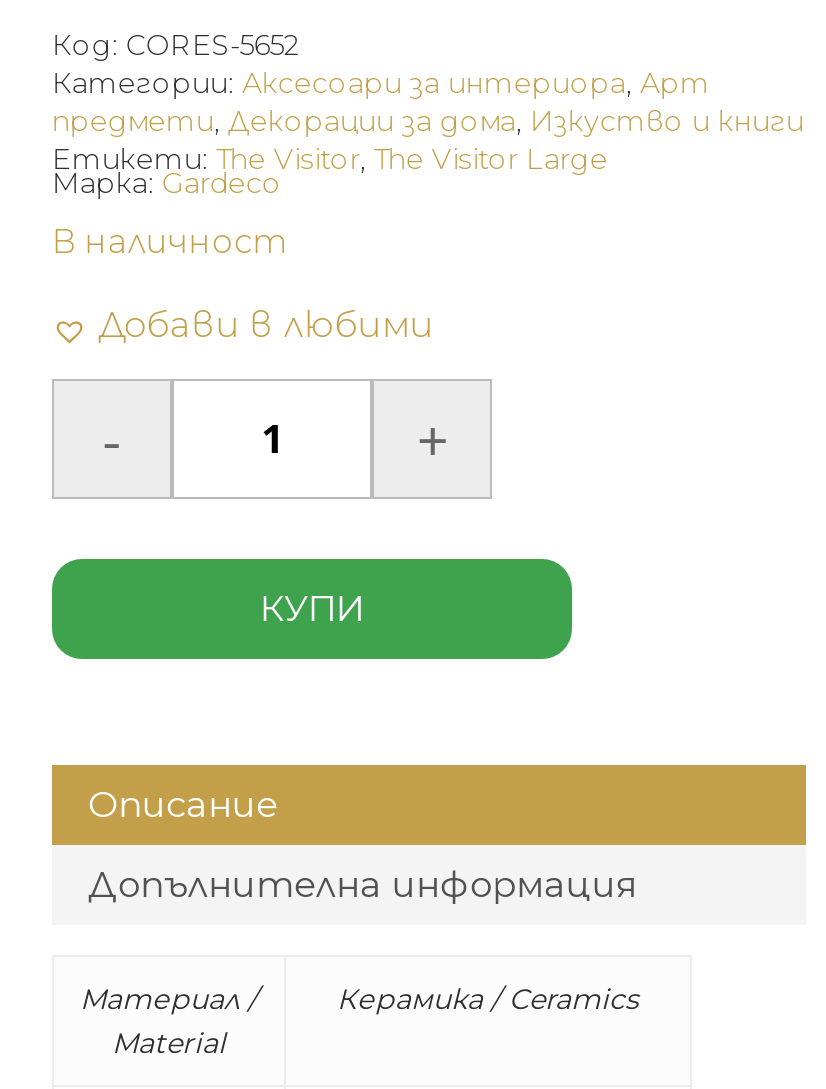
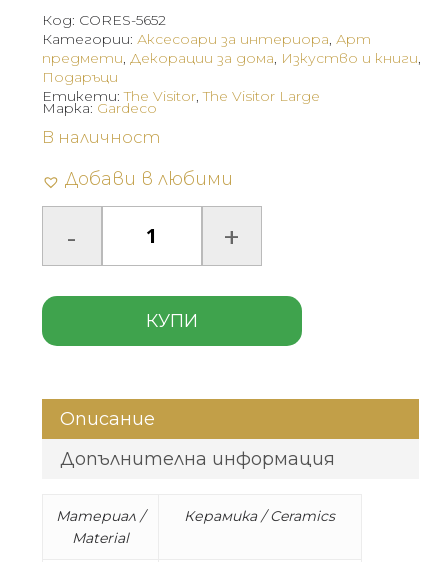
- предмети, Декорации за дома, Изкуство и книги
+ предмети, Декорации за дома, Изкуство и книги,
+ Подаръци
